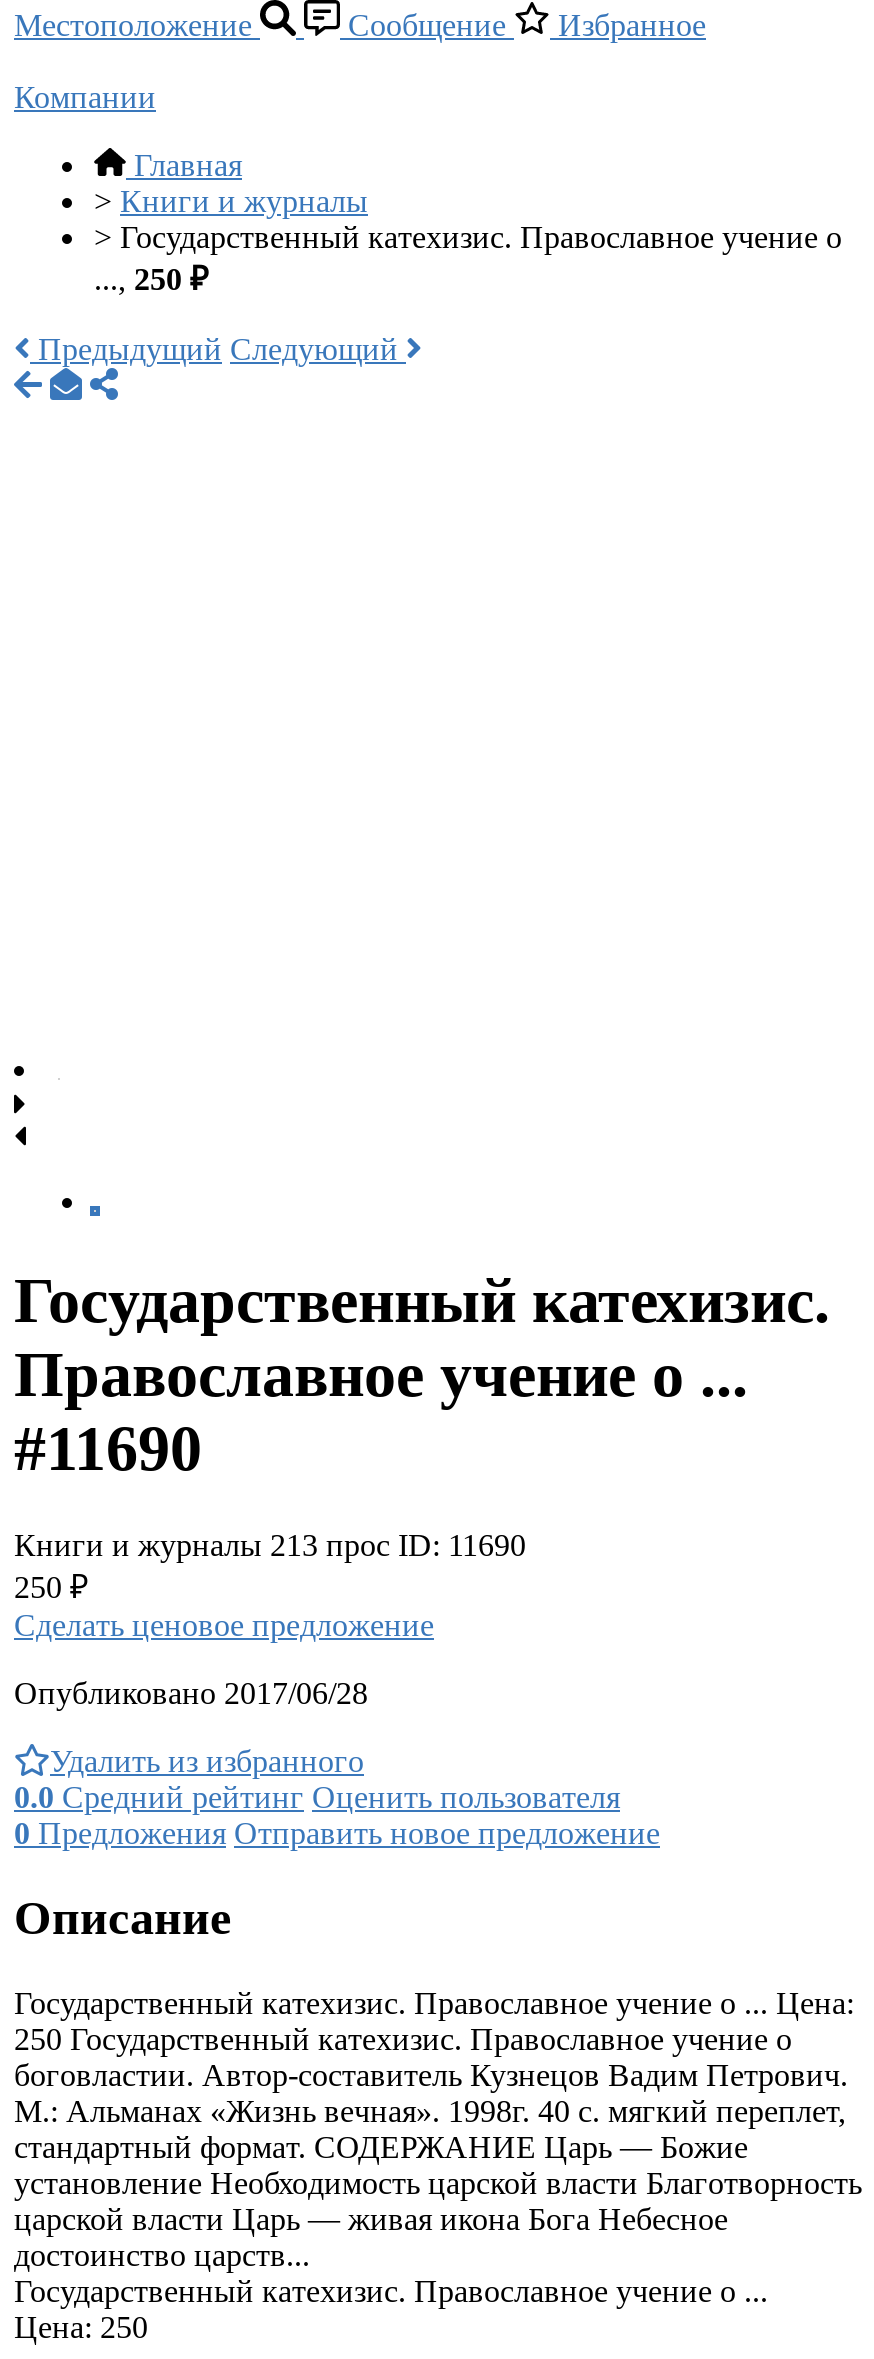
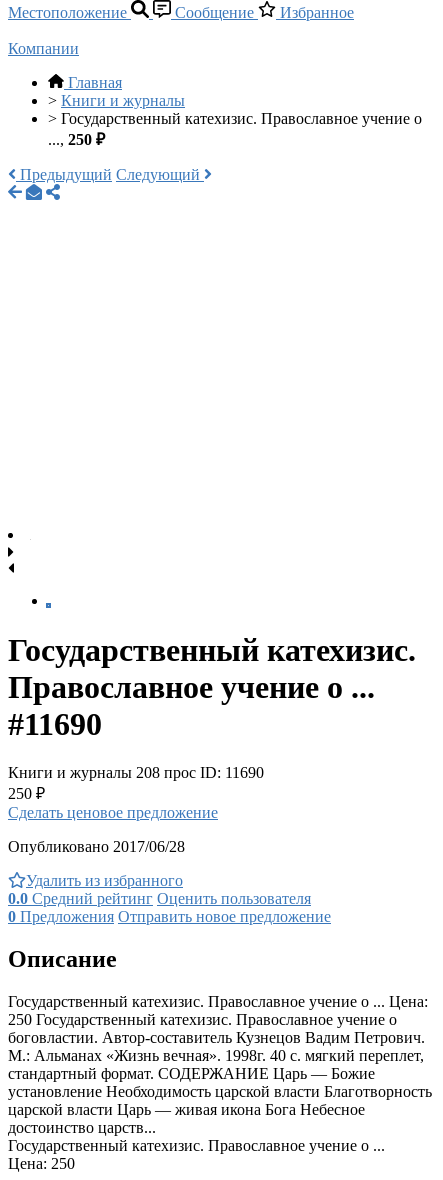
- Книги и журналы 213 прос ID: 11690
+ Книги и журналы 208 прос ID: 11690
